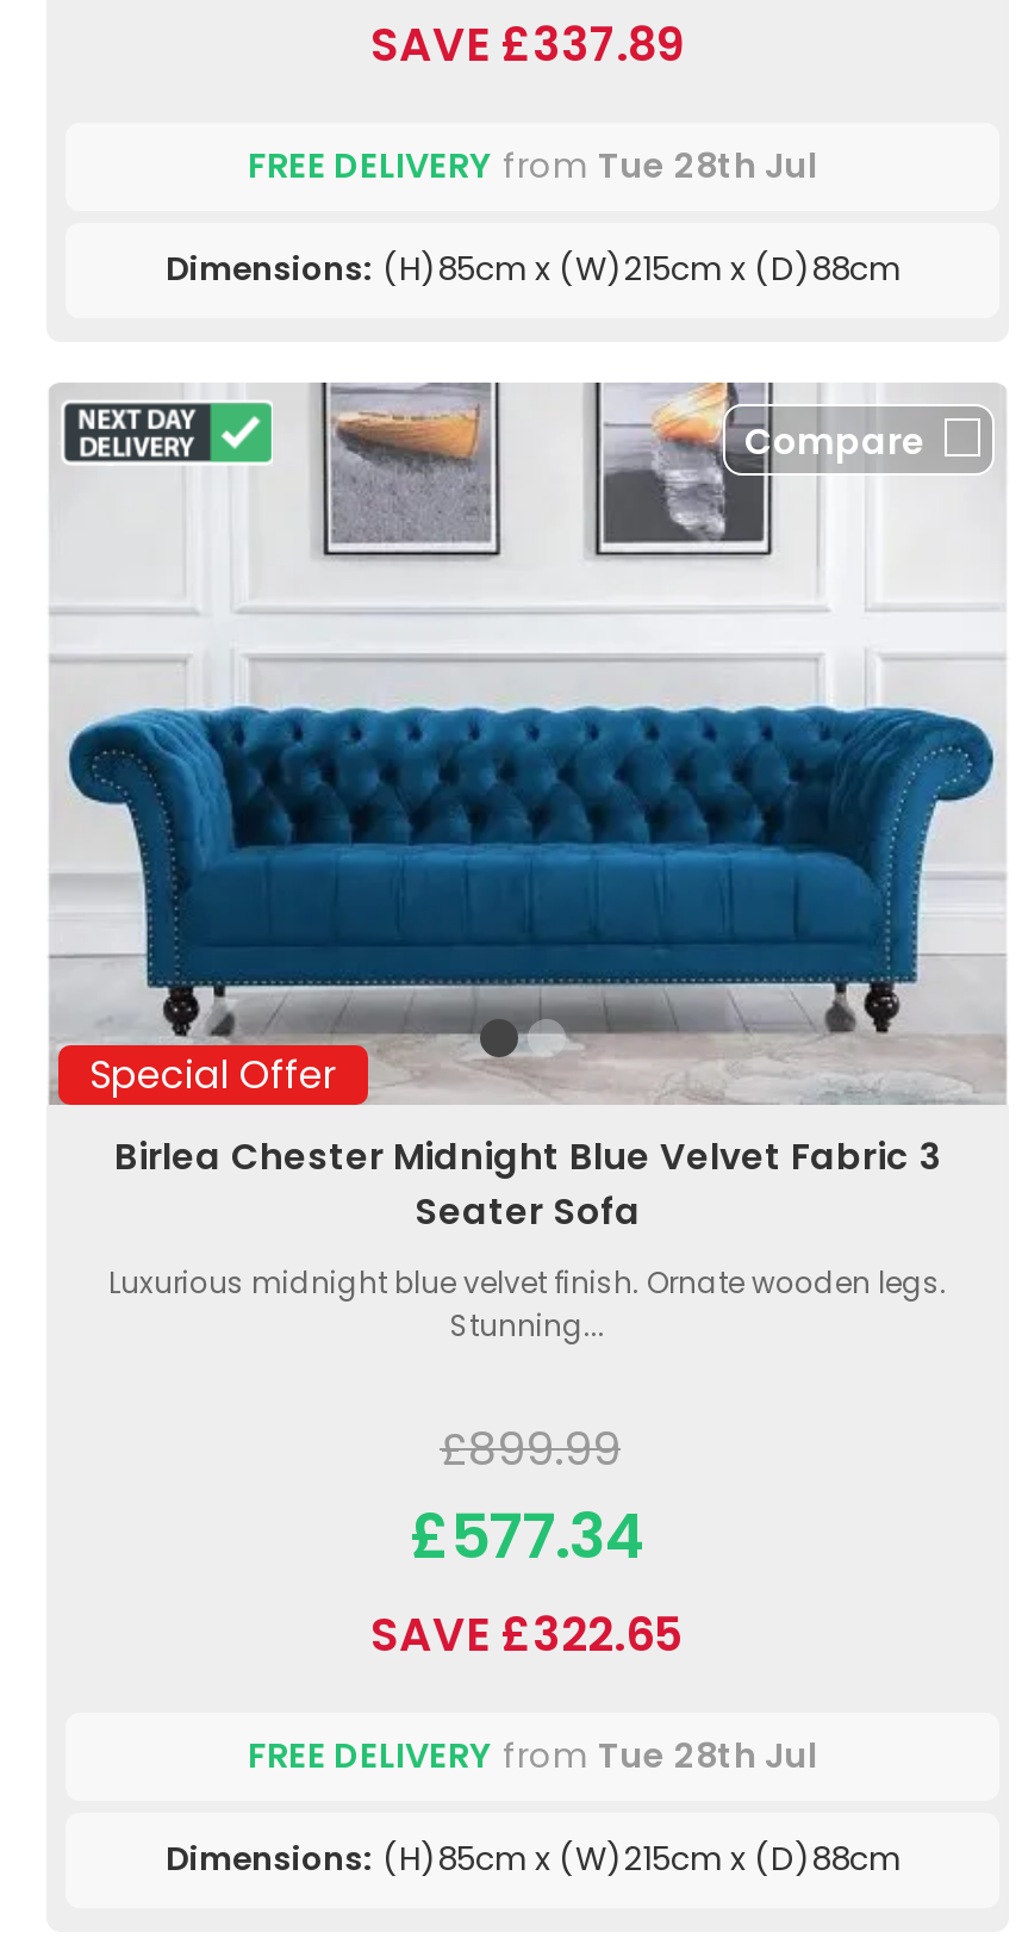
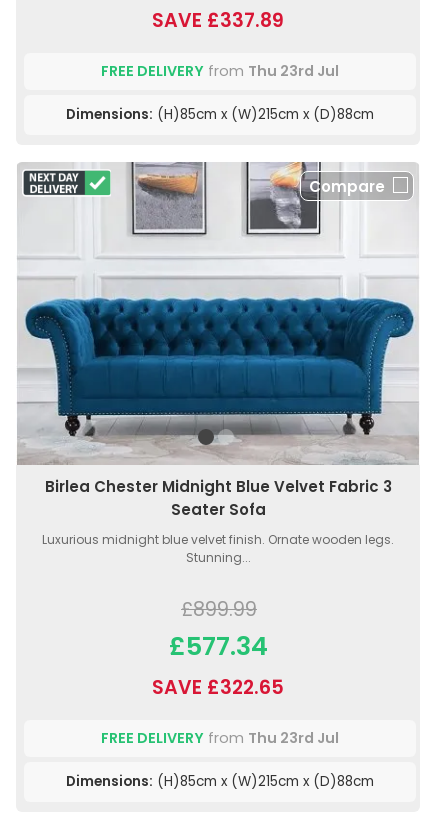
- FREE DELIVERY from Tue 28th Jul
+ FREE DELIVERY from Thu 23rd Jul

- Special Offer

- FREE DELIVERY from Tue 28th Jul
+ FREE DELIVERY from Thu 23rd Jul
